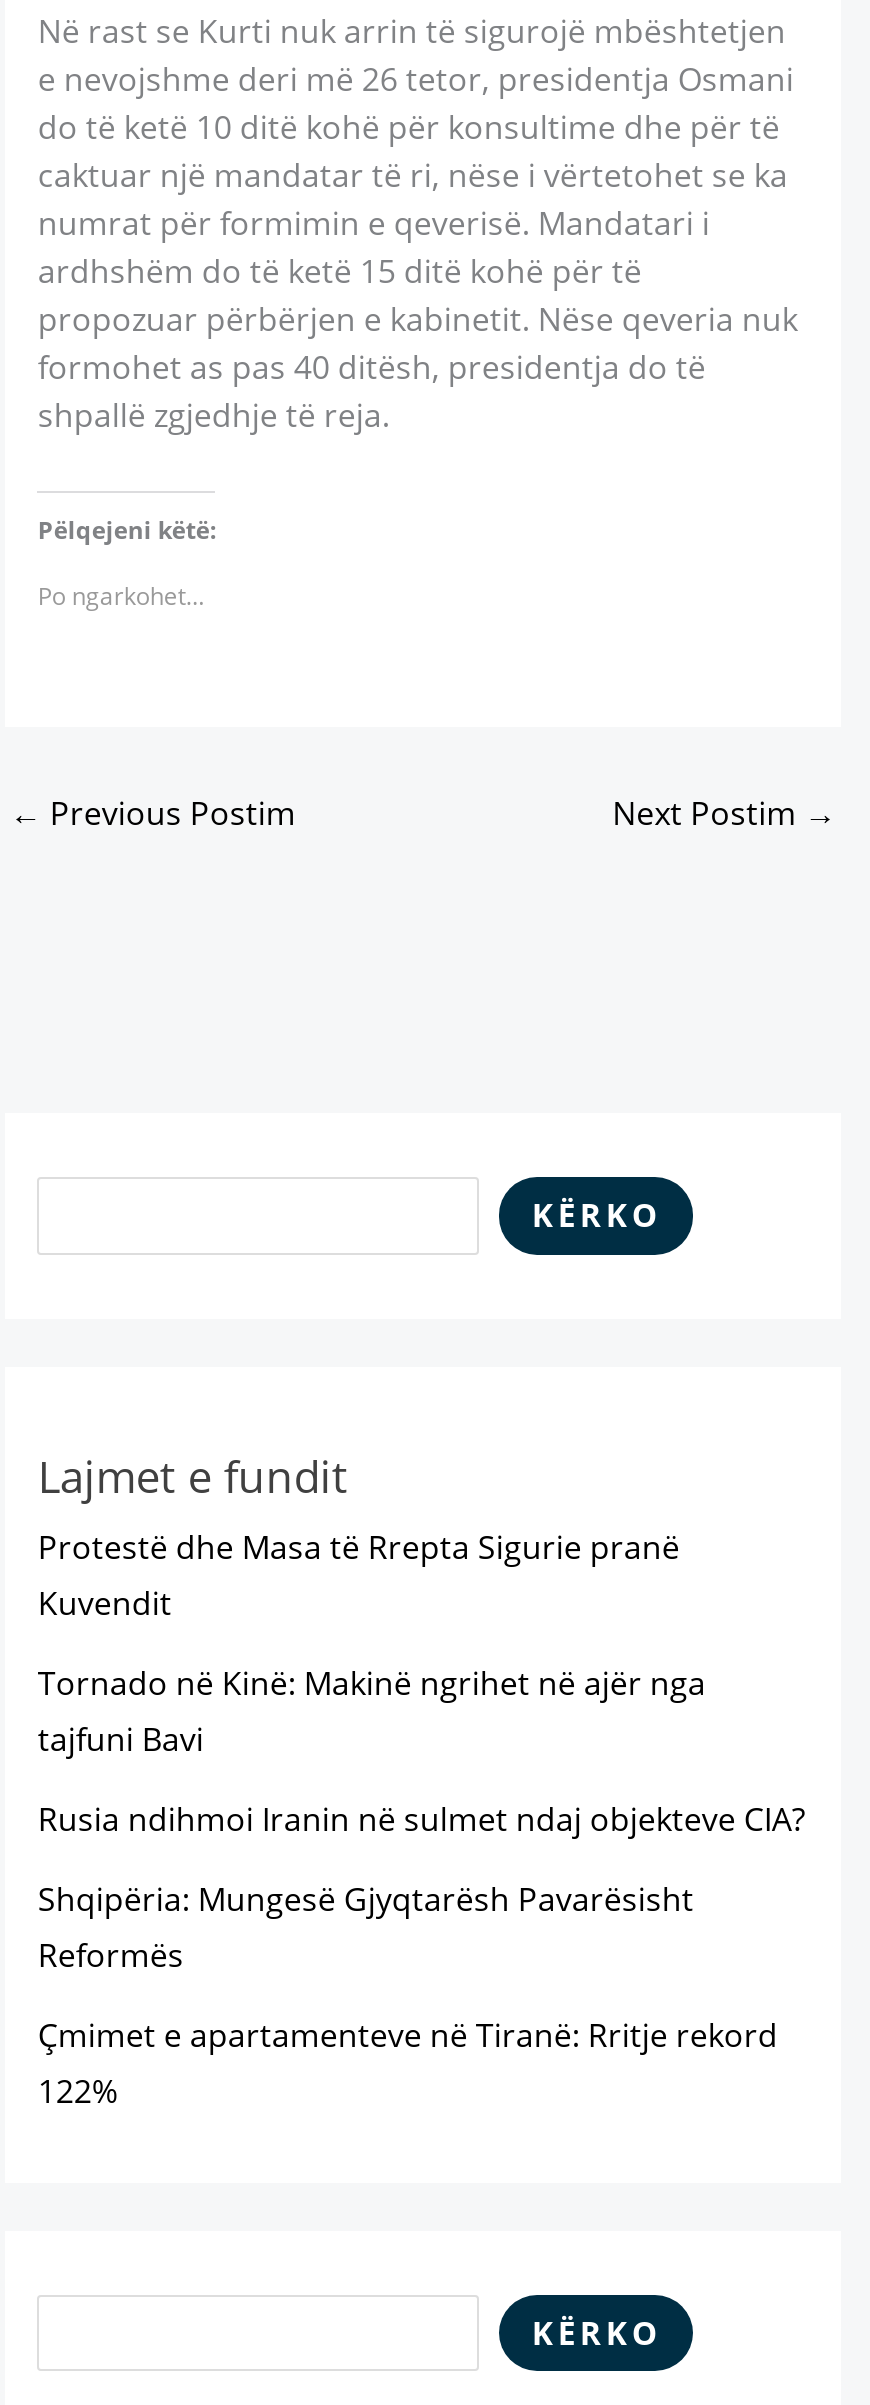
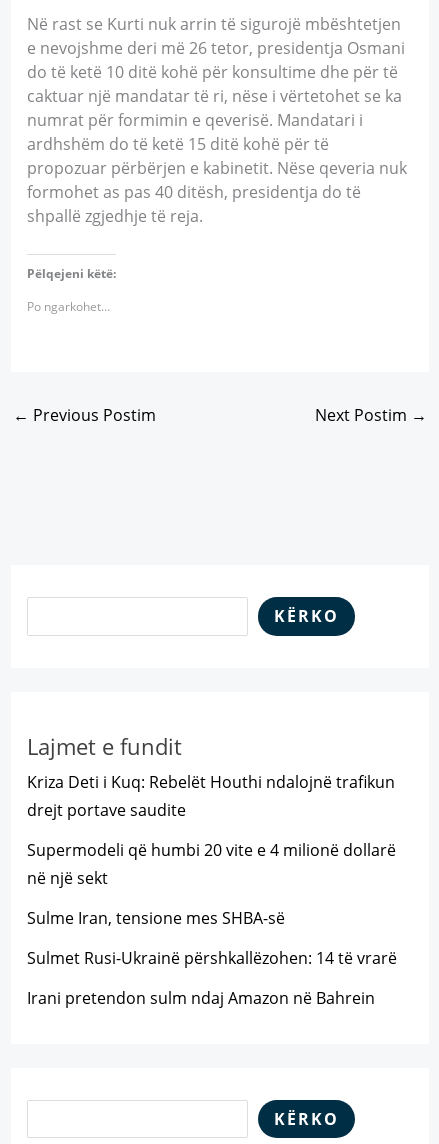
- Protestë dhe Masa të Rrepta Sigurie pranë
- Kuvendit
+ Kriza Deti i Kuq: Rebelët Houthi ndalojnë trafikun
+ drejt portave saudite

- Tornado në Kinë: Makinë ngrihet në ajër nga
- tajfuni Bavi
+ Supermodeli që humbi 20 vite e 4 milionë dollarë
+ në një sekt

- Rusia ndihmoi Iranin në sulmet ndaj objekteve CIA?
+ Sulme Iran, tensione mes SHBA-së

- Shqipëria: Mungesë Gjyqtarësh Pavarësisht
- Reformës
+ Sulmet Rusi-Ukrainë përshkallëzohen: 14 të vrarë

- Çmimet e apartamenteve në Tiranë: Rritje rekord
- 122%
+ Irani pretendon sulm ndaj Amazon në Bahrein
